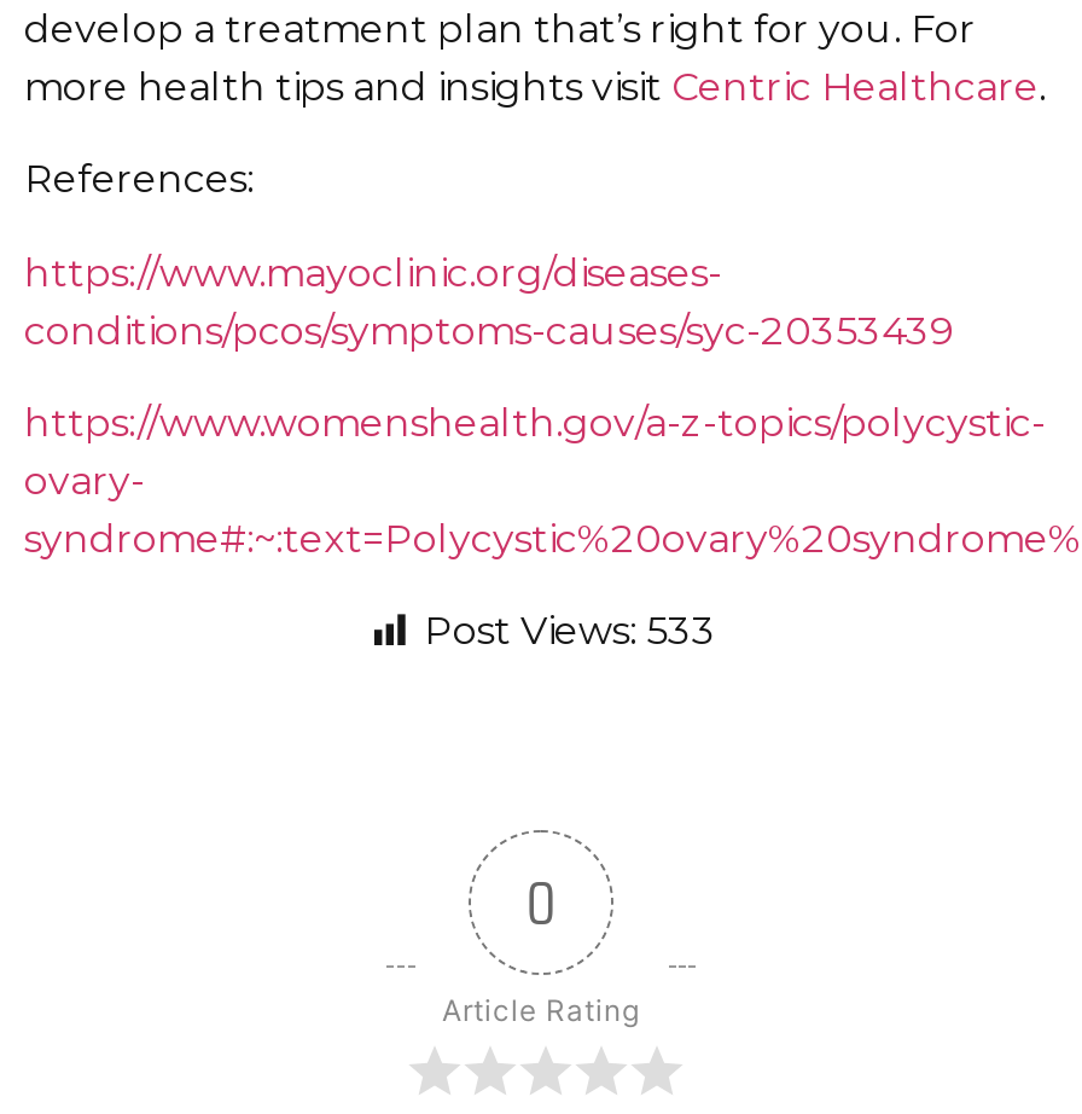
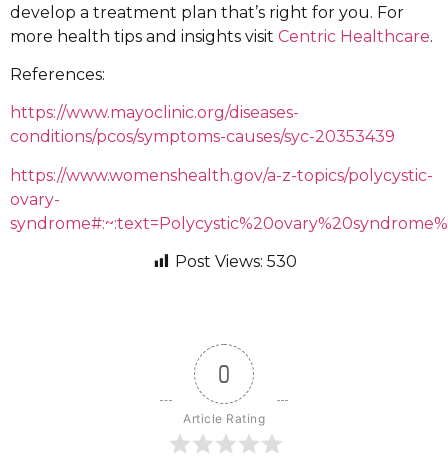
- Post Views: 533
+ Post Views: 530
